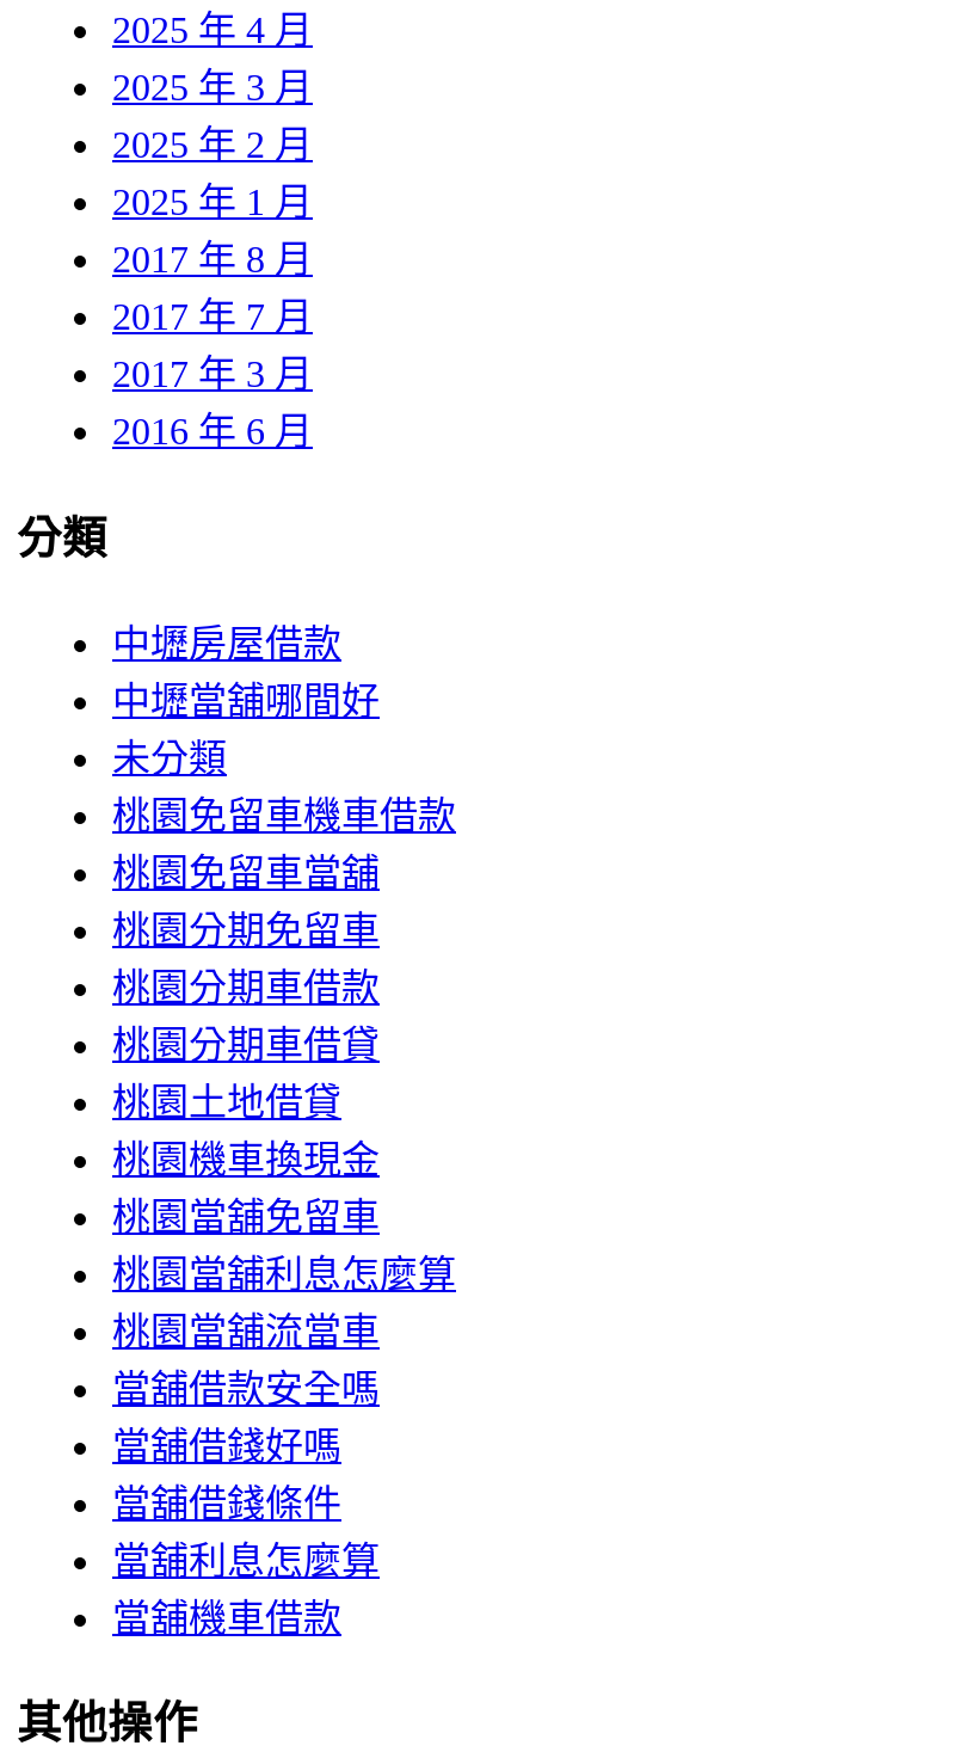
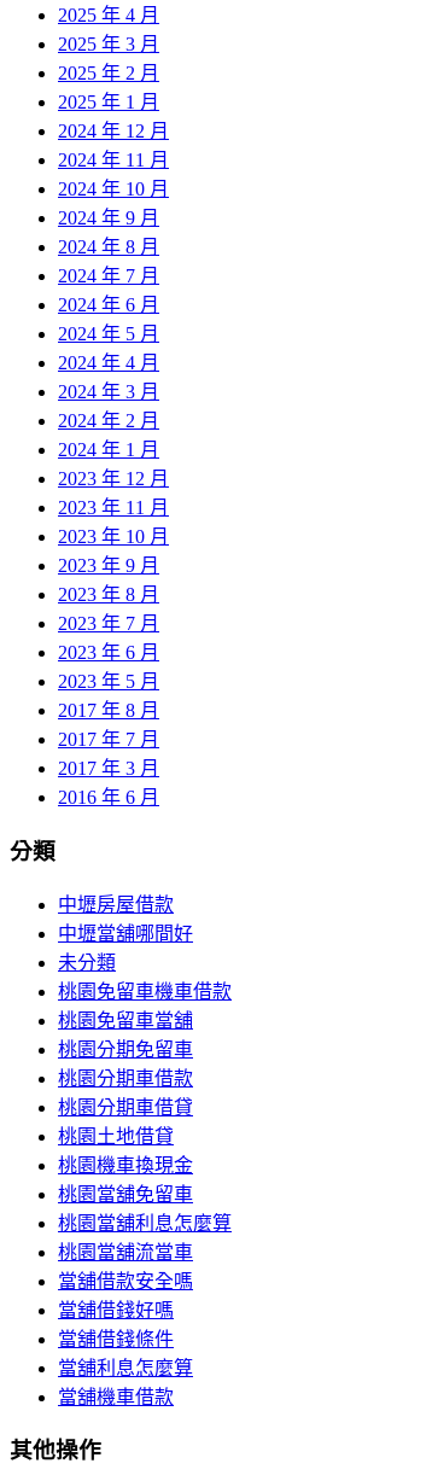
+ 2024 年 12 月
+ 2024 年 11 月
+ 2024 年 10 月
+ 2024 年 9 月
+ 2024 年 8 月
+ 2024 年 7 月
+ 2024 年 6 月
+ 2024 年 5 月
+ 2024 年 4 月
+ 2024 年 3 月
+ 2024 年 2 月
+ 2024 年 1 月
+ 2023 年 12 月
+ 2023 年 11 月
+ 2023 年 10 月
+ 2023 年 9 月
+ 2023 年 8 月
+ 2023 年 7 月
+ 2023 年 6 月
+ 2023 年 5 月
